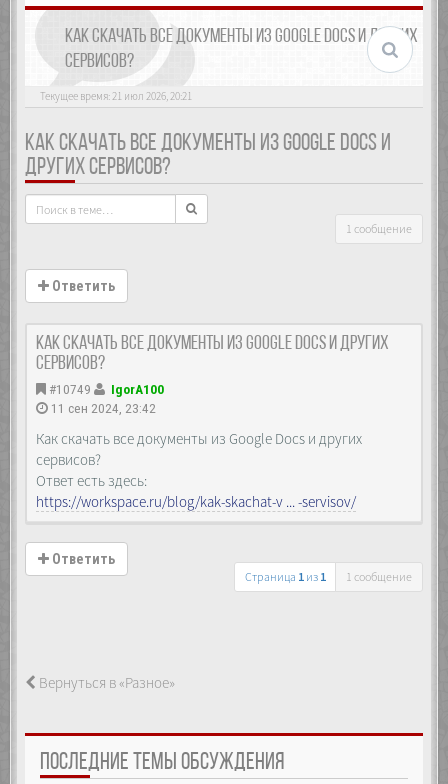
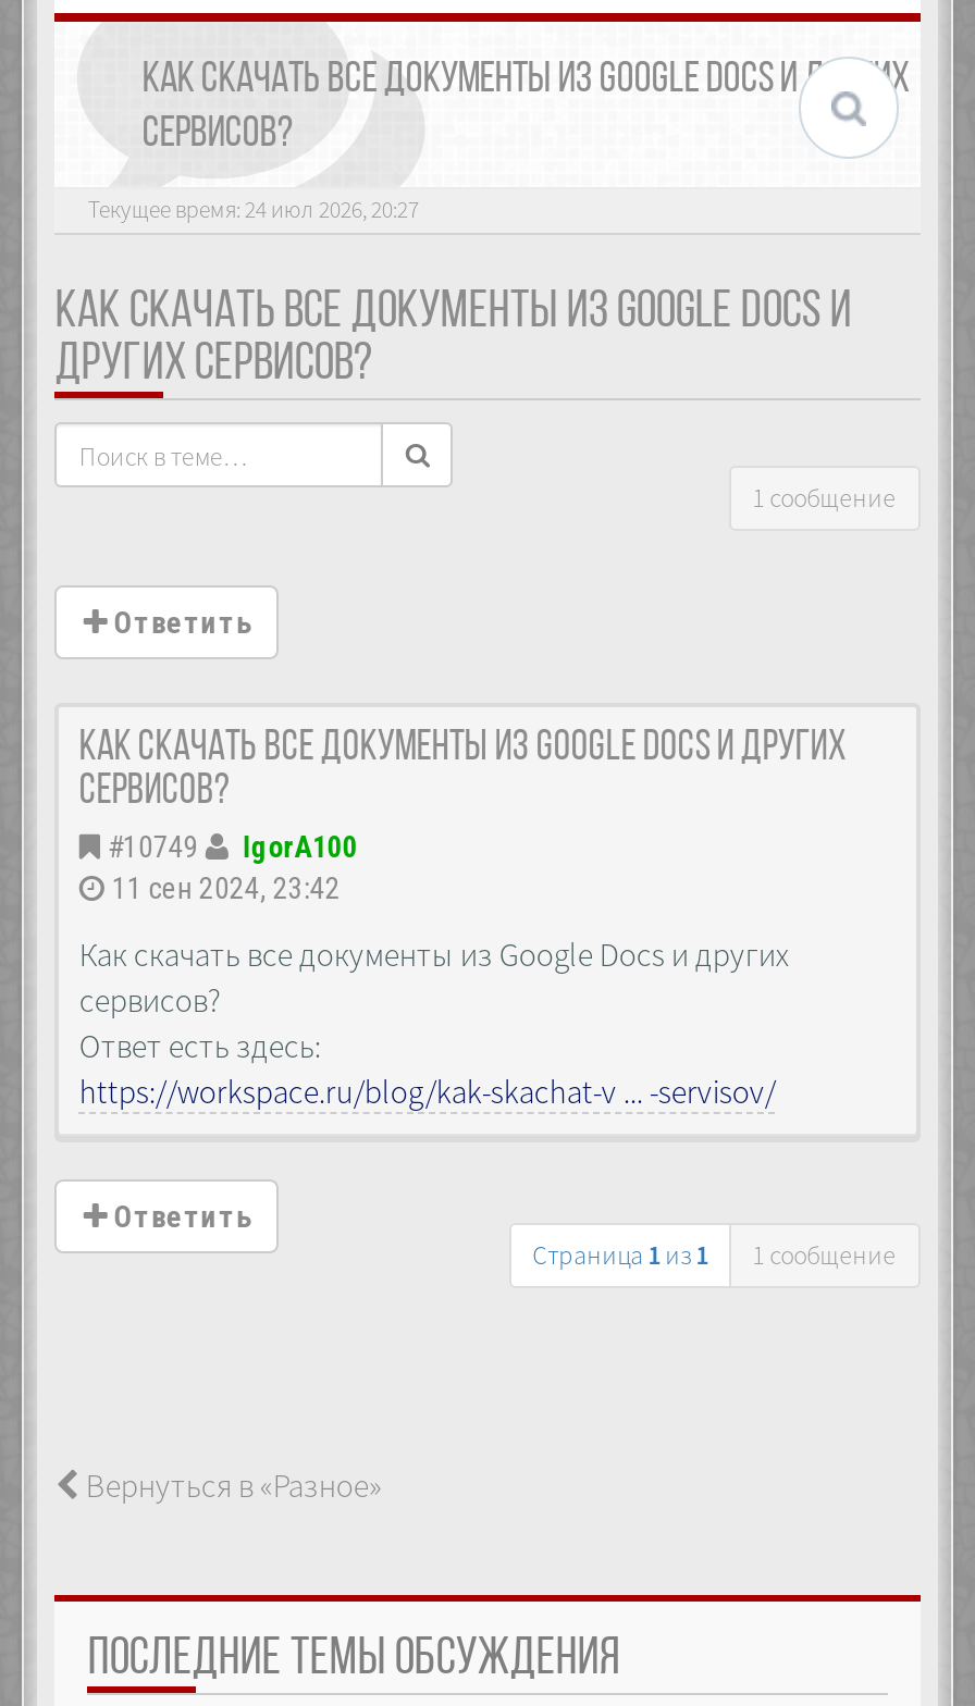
- Текущее время: 21 июл 2026, 20:21
+ Текущее время: 24 июл 2026, 20:27
